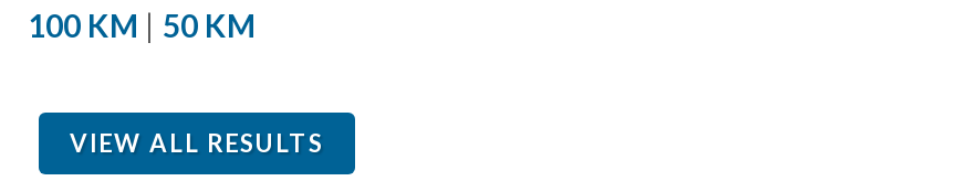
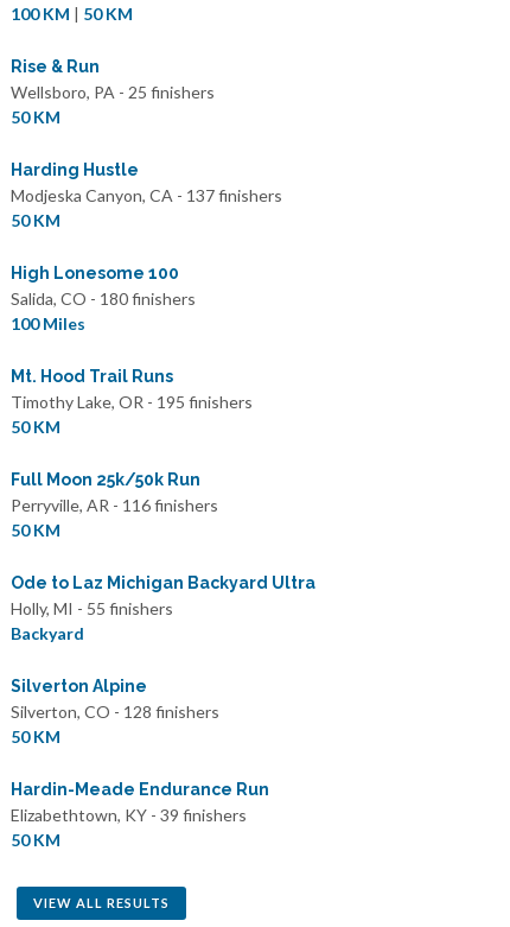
+ Rise & Run
+ Wellsboro, PA - 25 finishers
+ 50 KM
+ Harding Hustle
+ Modjeska Canyon, CA - 137 finishers
+ 50 KM
+ High Lonesome 100
+ Salida, CO - 180 finishers
+ 100 Miles
+ Mt. Hood Trail Runs
+ Timothy Lake, OR - 195 finishers
+ 50 KM
+ Full Moon 25k/50k Run
+ Perryville, AR - 116 finishers
+ 50 KM
+ Ode to Laz Michigan Backyard Ultra
+ Holly, MI - 55 finishers
+ Backyard
+ Silverton Alpine
+ Silverton, CO - 128 finishers
+ 50 KM
+ Hardin-Meade Endurance Run
+ Elizabethtown, KY - 39 finishers
+ 50 KM
